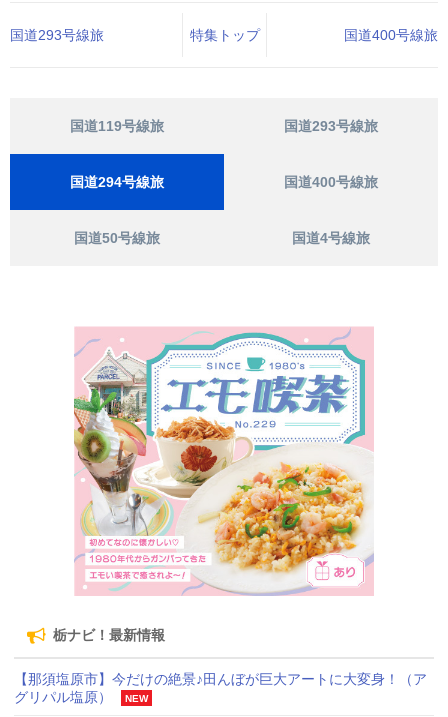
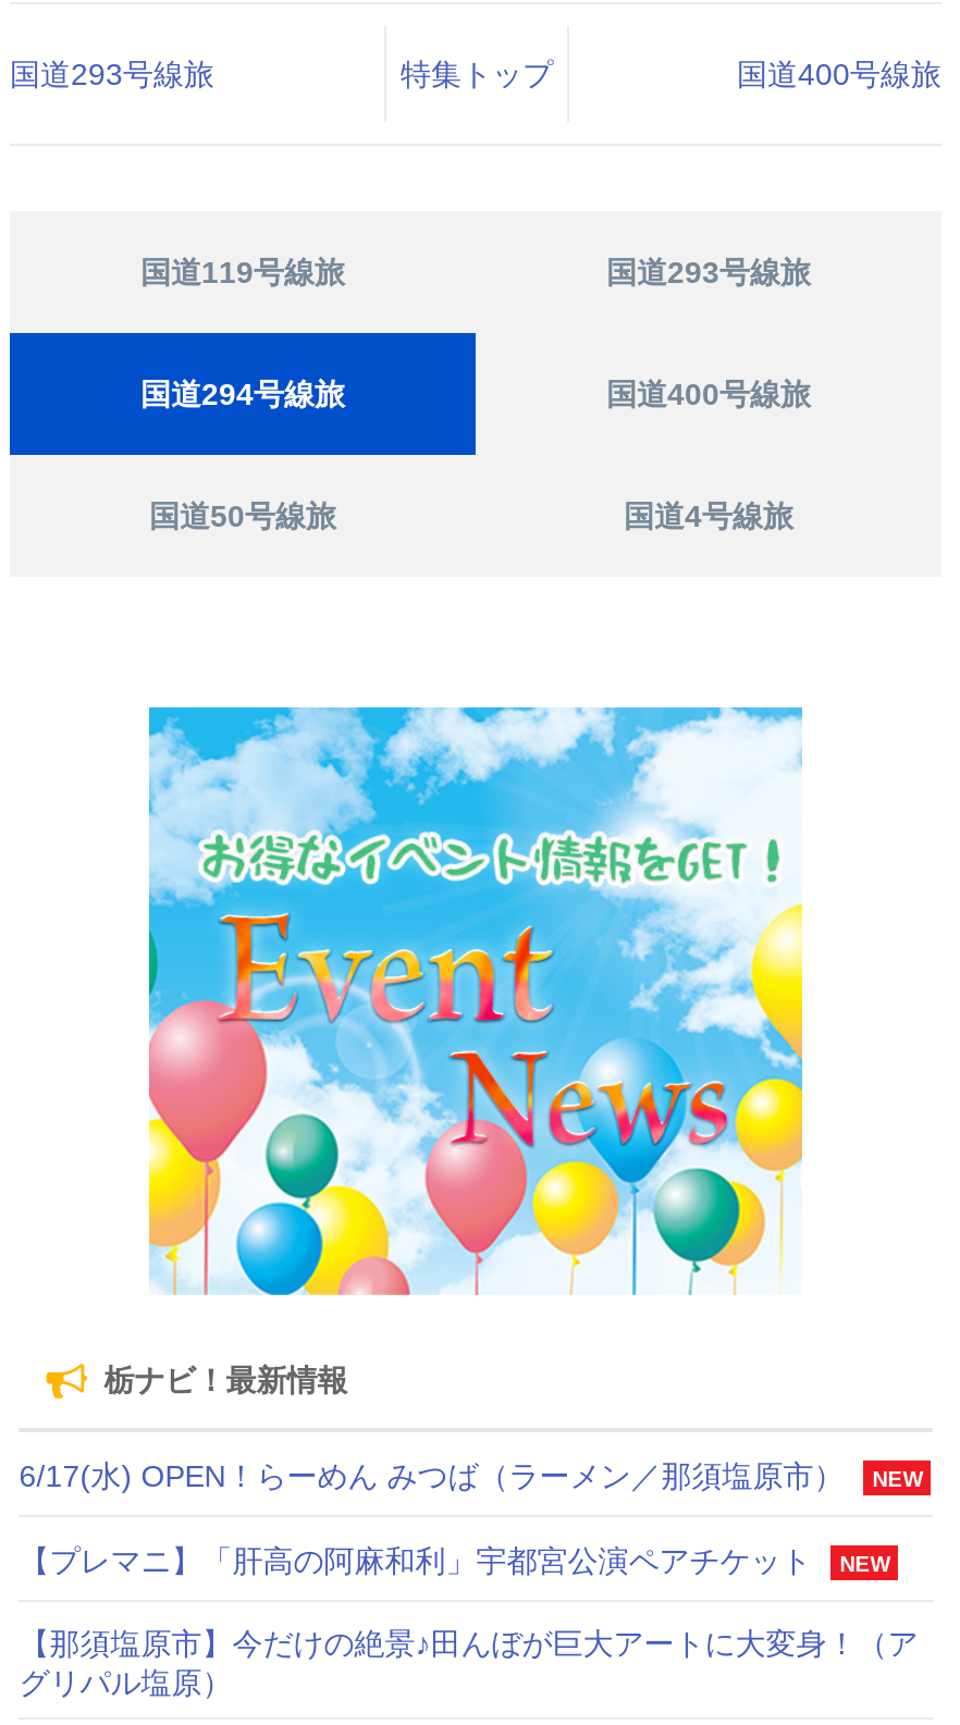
- [image]
+ [image]

+ 6/17(水) OPEN！らーめん みつば（ラーメン／那須塩原市）
+ NEW
+ 【プレマニ】「肝高の阿麻和利」宇都宮公演ペアチケット
+ NEW

- NEW
